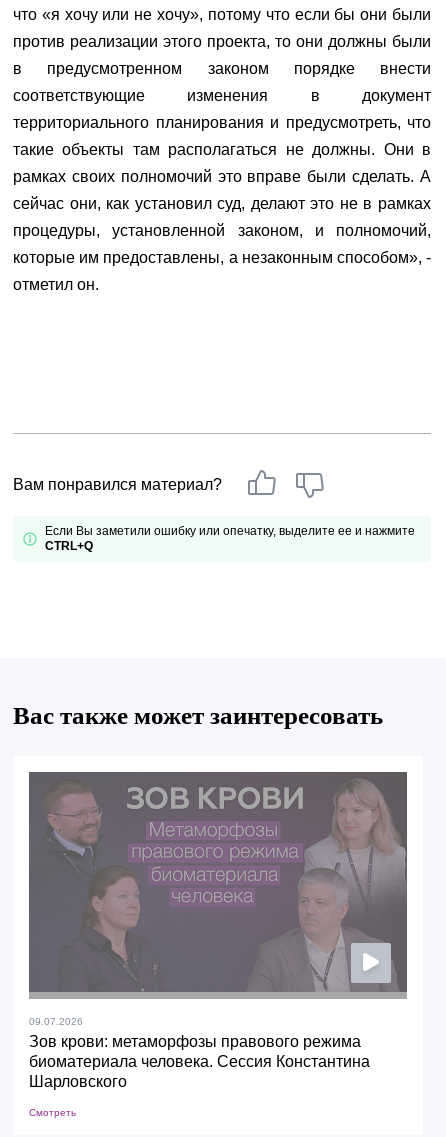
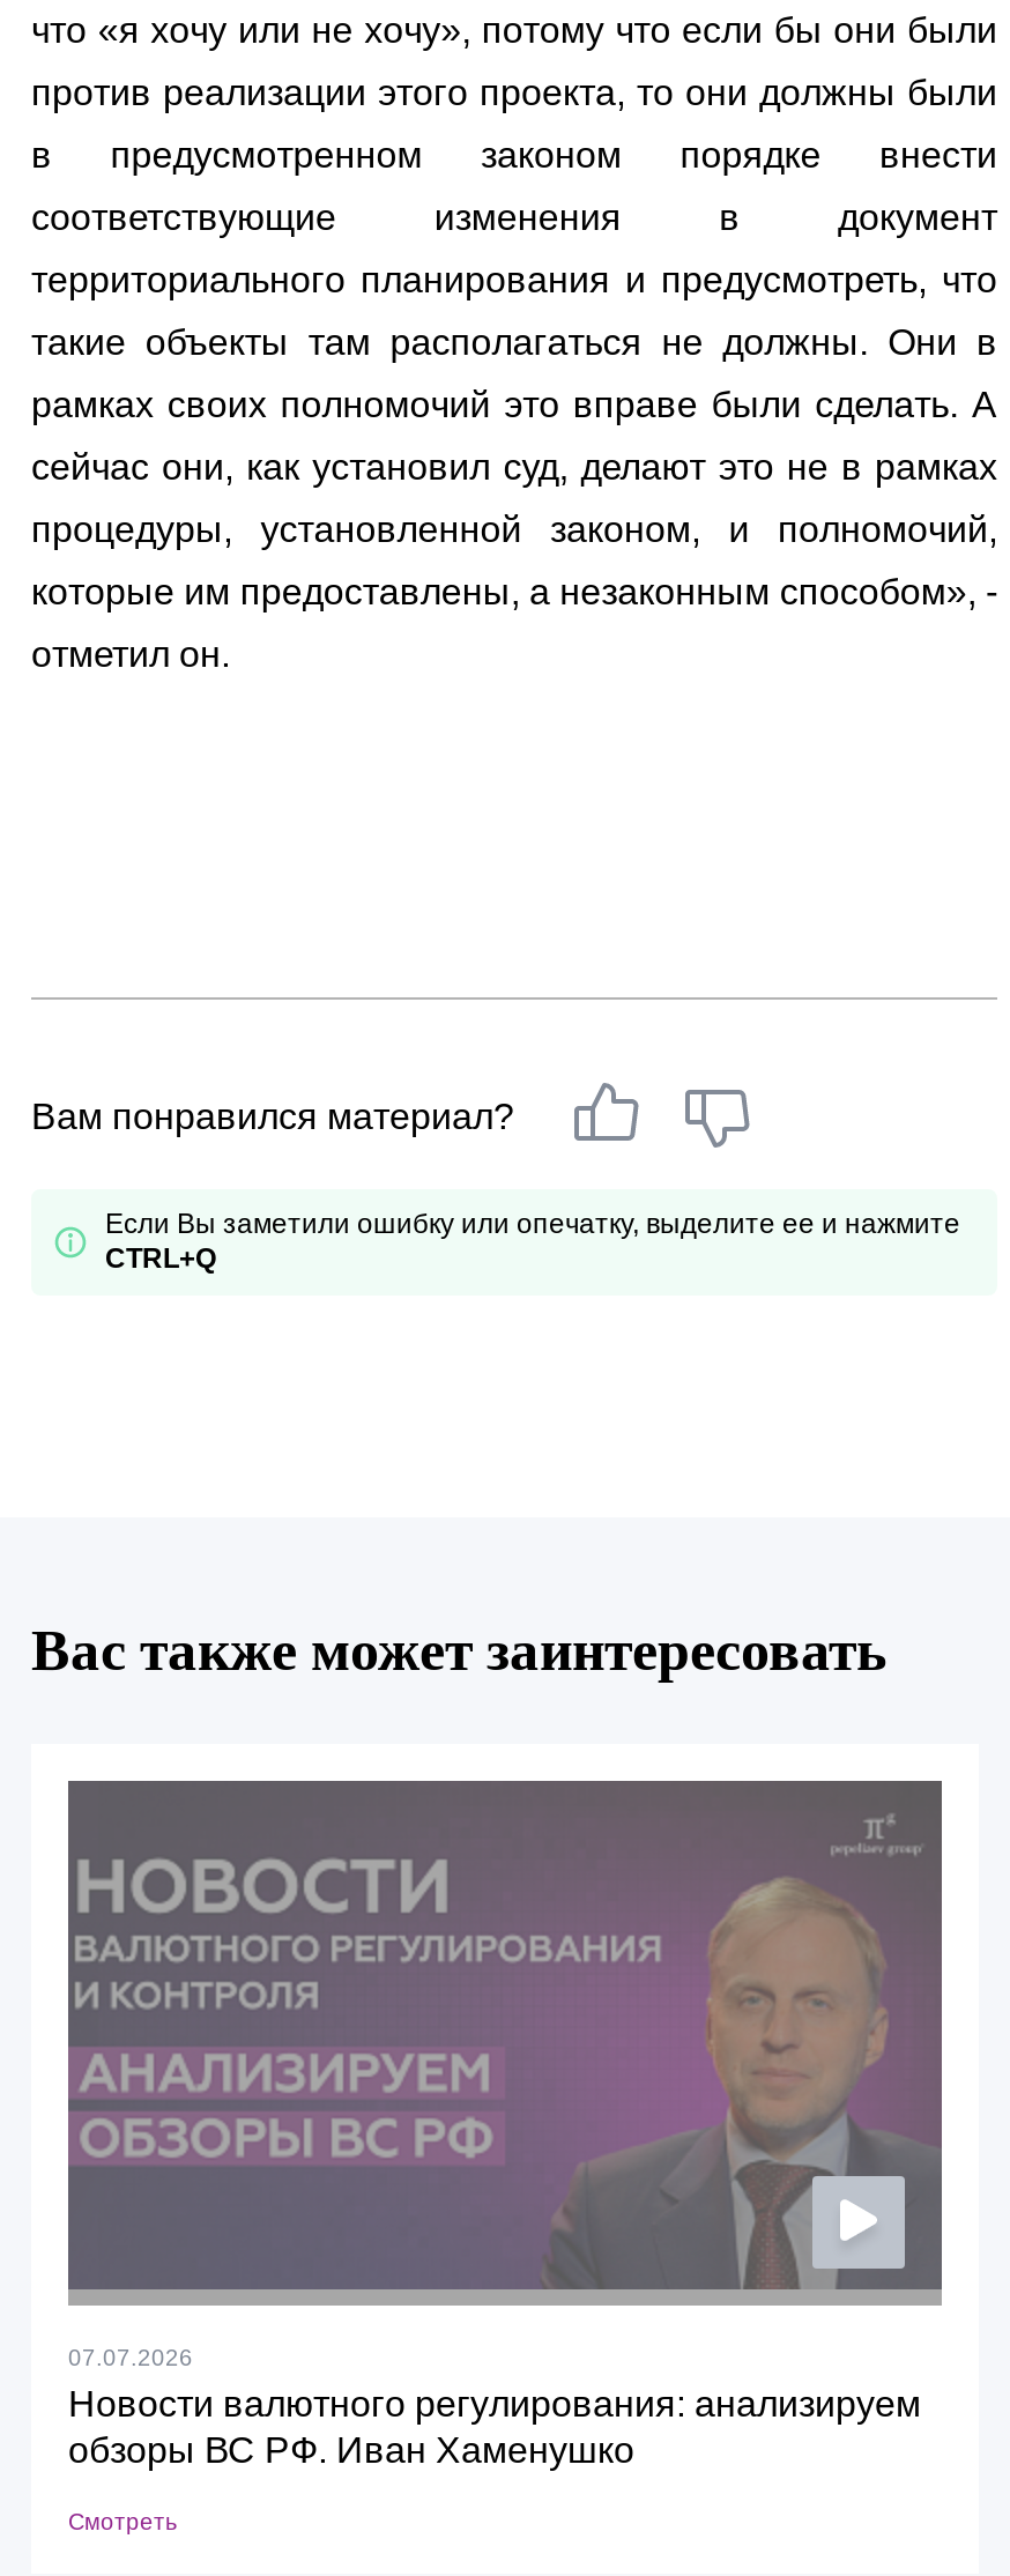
- [image]
- 09.07.2026
- Зов крови: метаморфозы правового режима
- биоматериала человека. Сессия Константина
- Шарловского
+ [image]
+ 07.07.2026
+ Новости валютного регулирования: анализируем
+ обзоры ВС РФ. Иван Хаменушко
